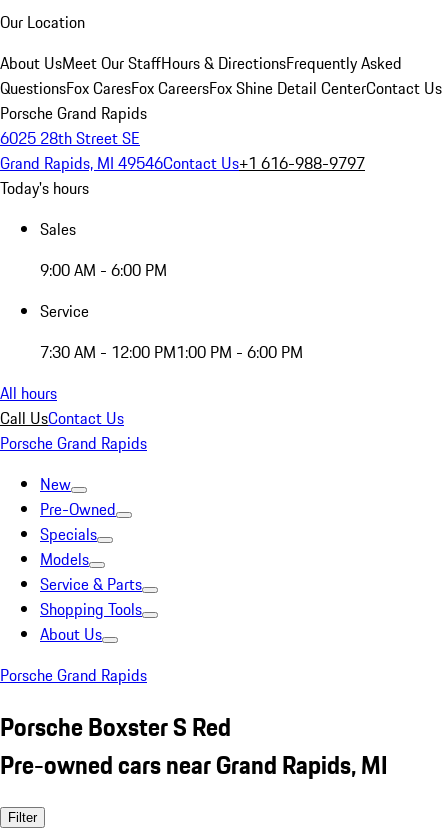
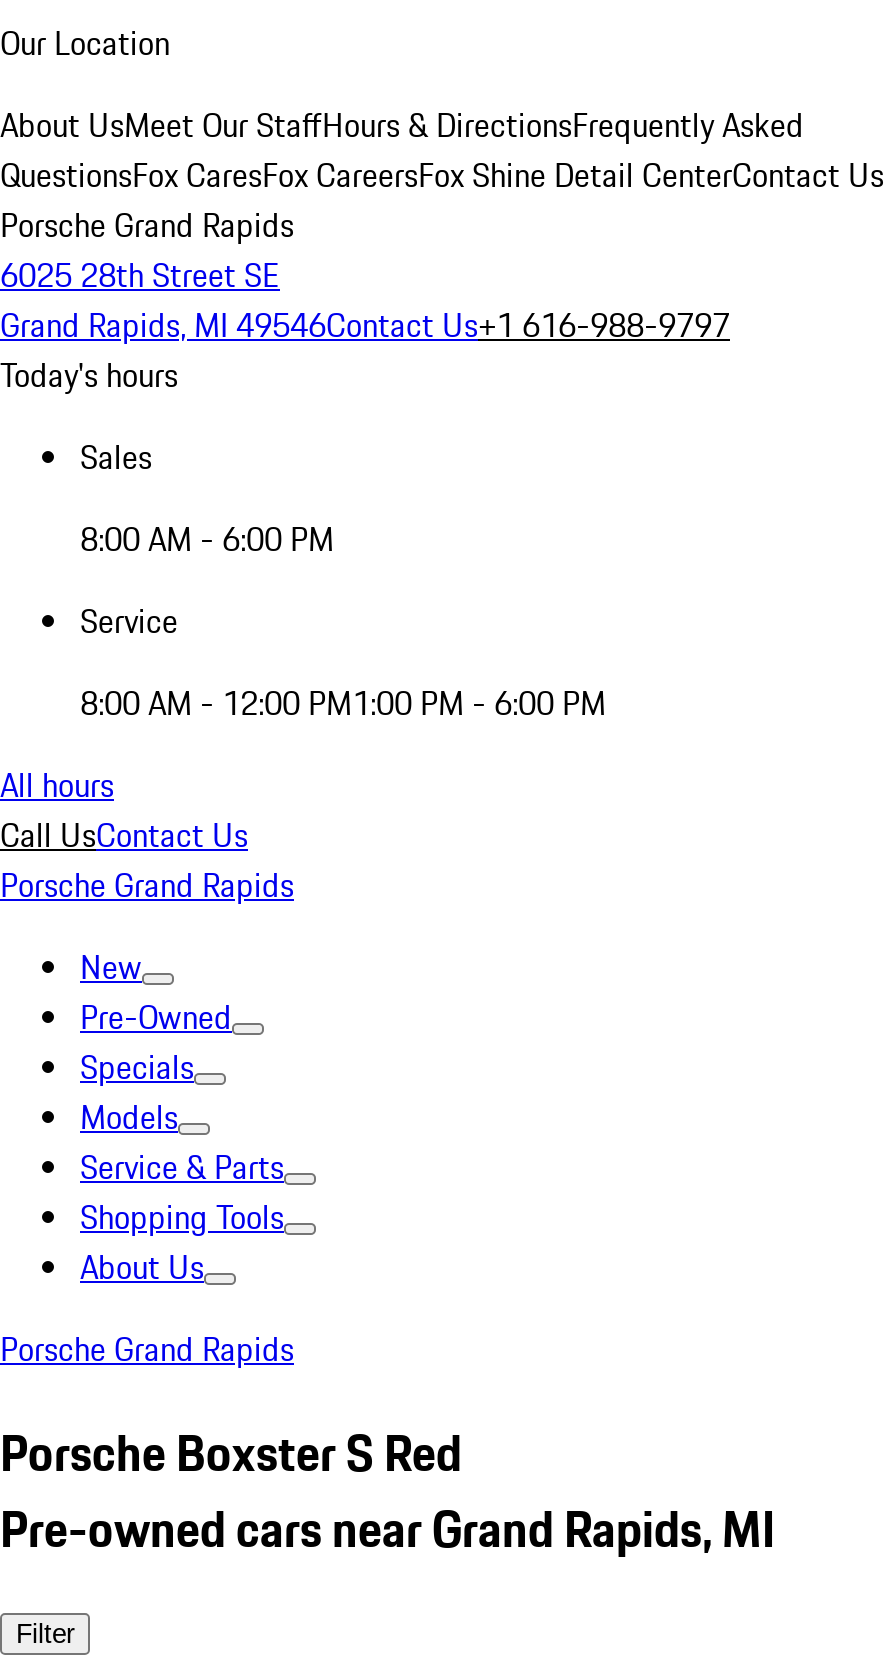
- 9:00 AM - 6:00 PM
+ 8:00 AM - 6:00 PM

- 7:30 AM - 12:00 PM1:00 PM - 6:00 PM
+ 8:00 AM - 12:00 PM1:00 PM - 6:00 PM
